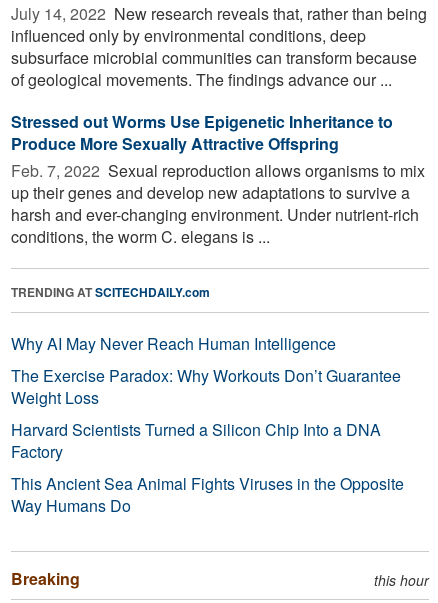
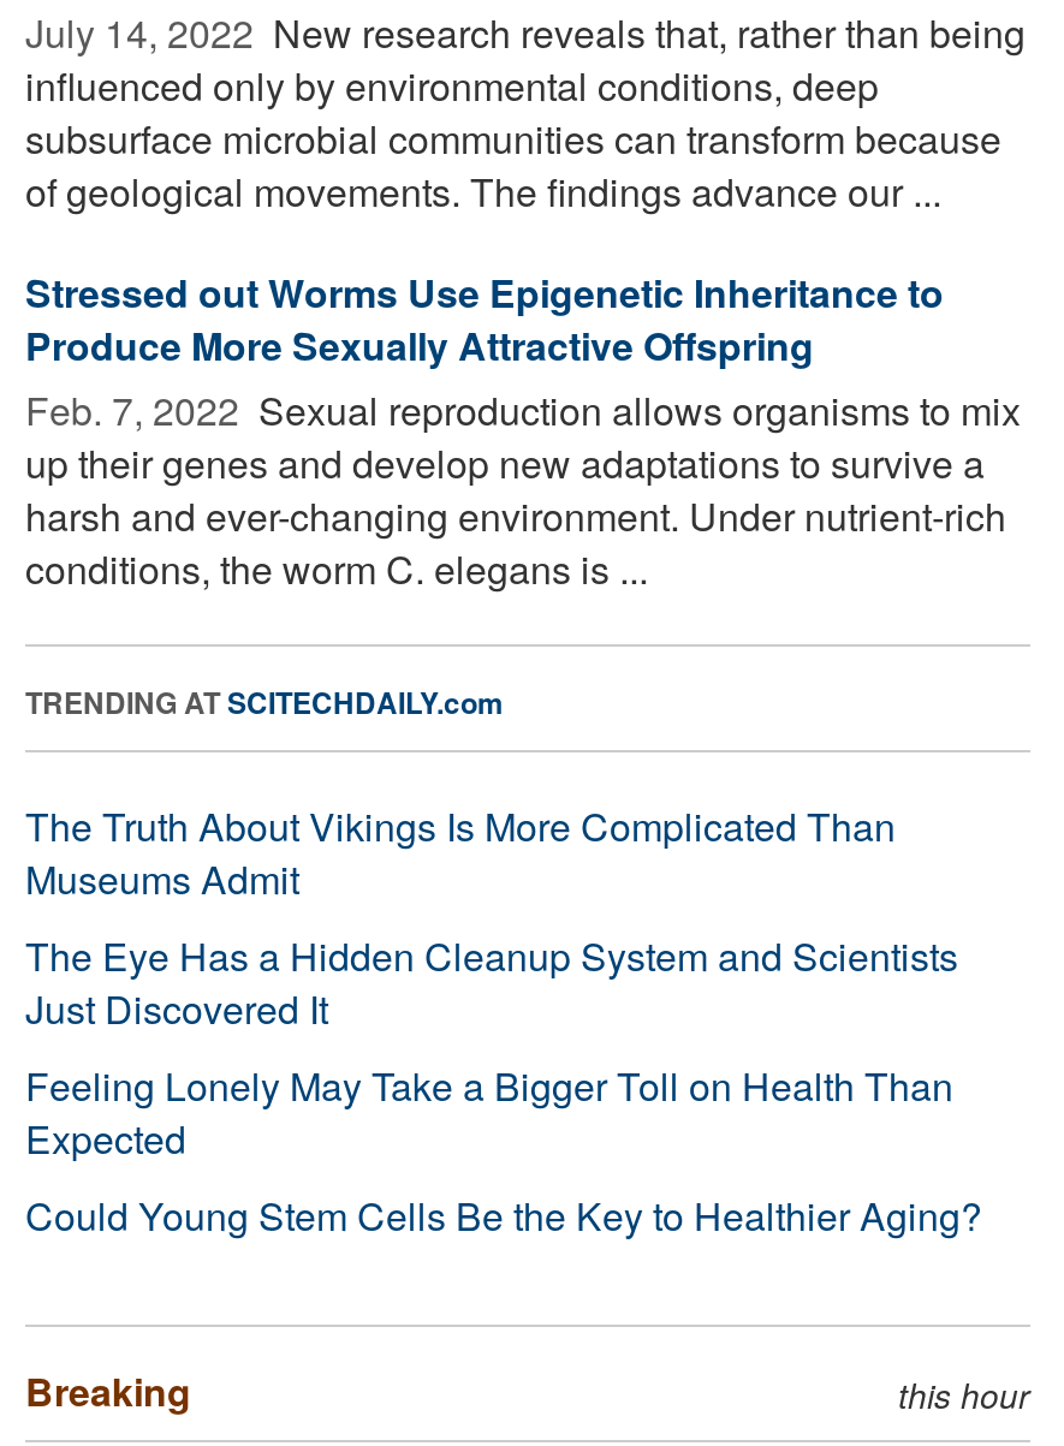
- Why AI May Never Reach Human Intelligence
- The Exercise Paradox: Why Workouts Don’t Guarantee
- Weight Loss
- Harvard Scientists Turned a Silicon Chip Into a DNA
- Factory
- This Ancient Sea Animal Fights Viruses in the Opposite
- Way Humans Do
+ The Truth About Vikings Is More Complicated Than
+ Museums Admit
+ The Eye Has a Hidden Cleanup System and Scientists
+ Just Discovered It
+ Feeling Lonely May Take a Bigger Toll on Health Than
+ Expected
+ Could Young Stem Cells Be the Key to Healthier Aging?
